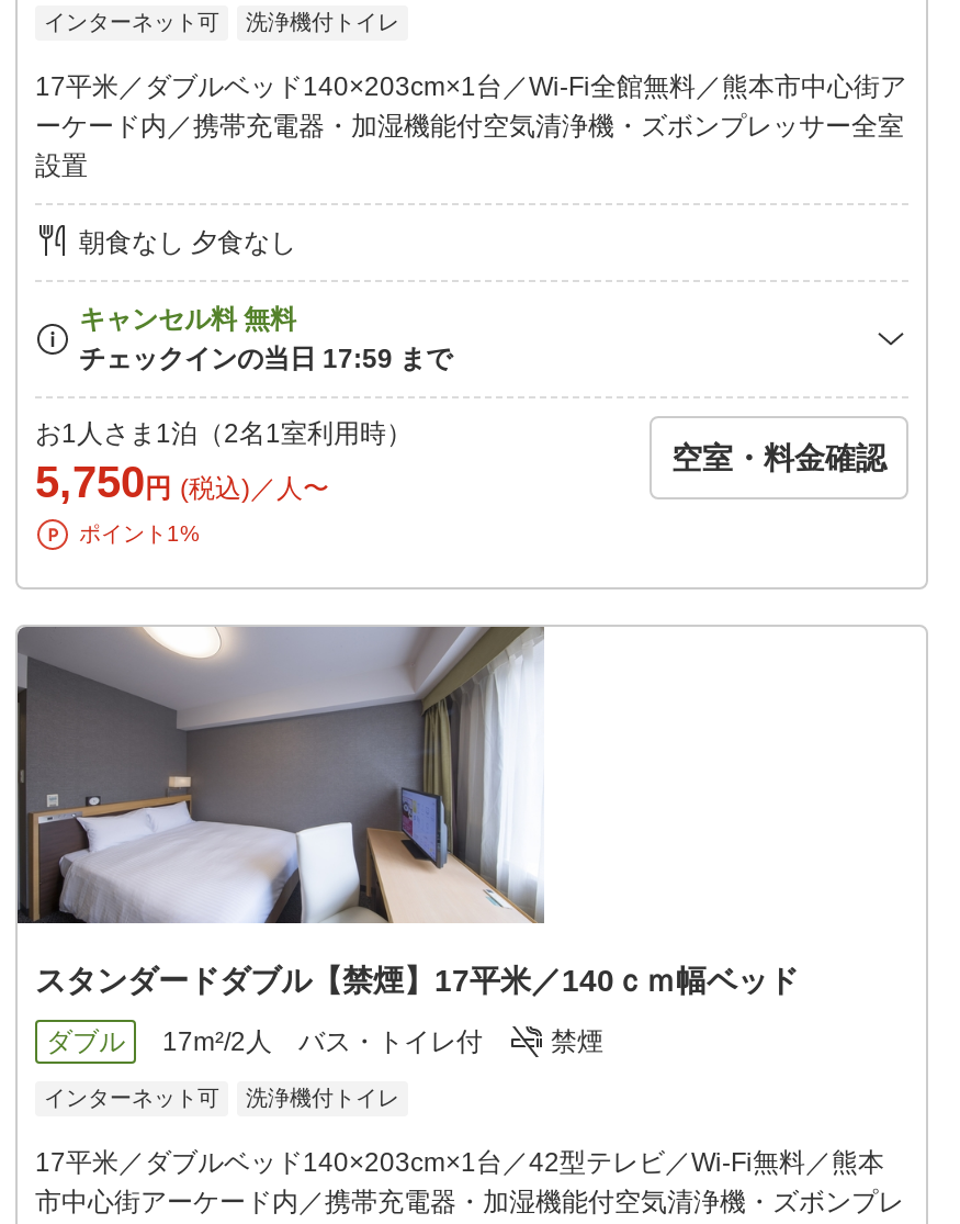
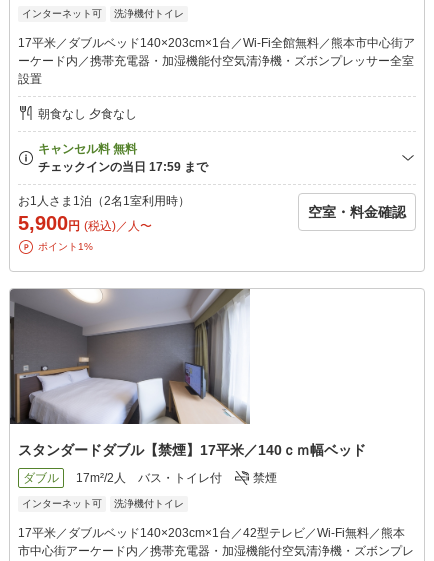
- 5,750円 (税込)／人〜
+ 5,900円 (税込)／人〜
